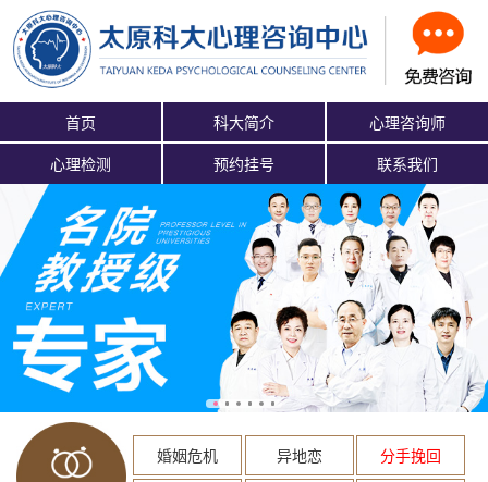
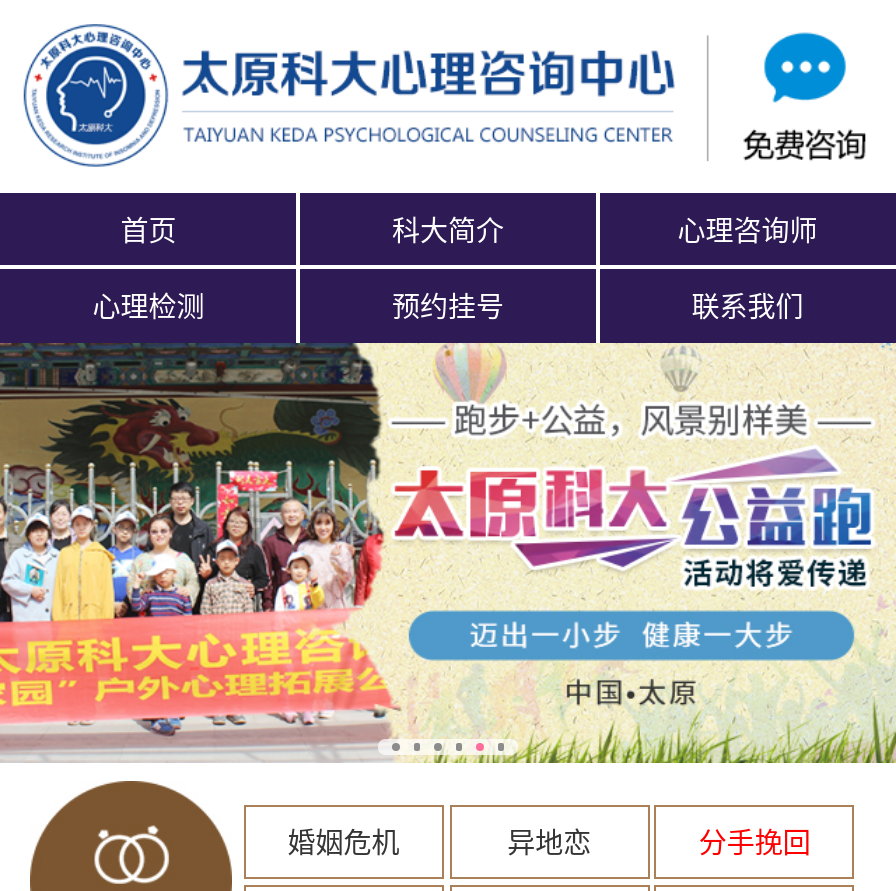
- [image]
+ [image]

- [image]
+ [image]
